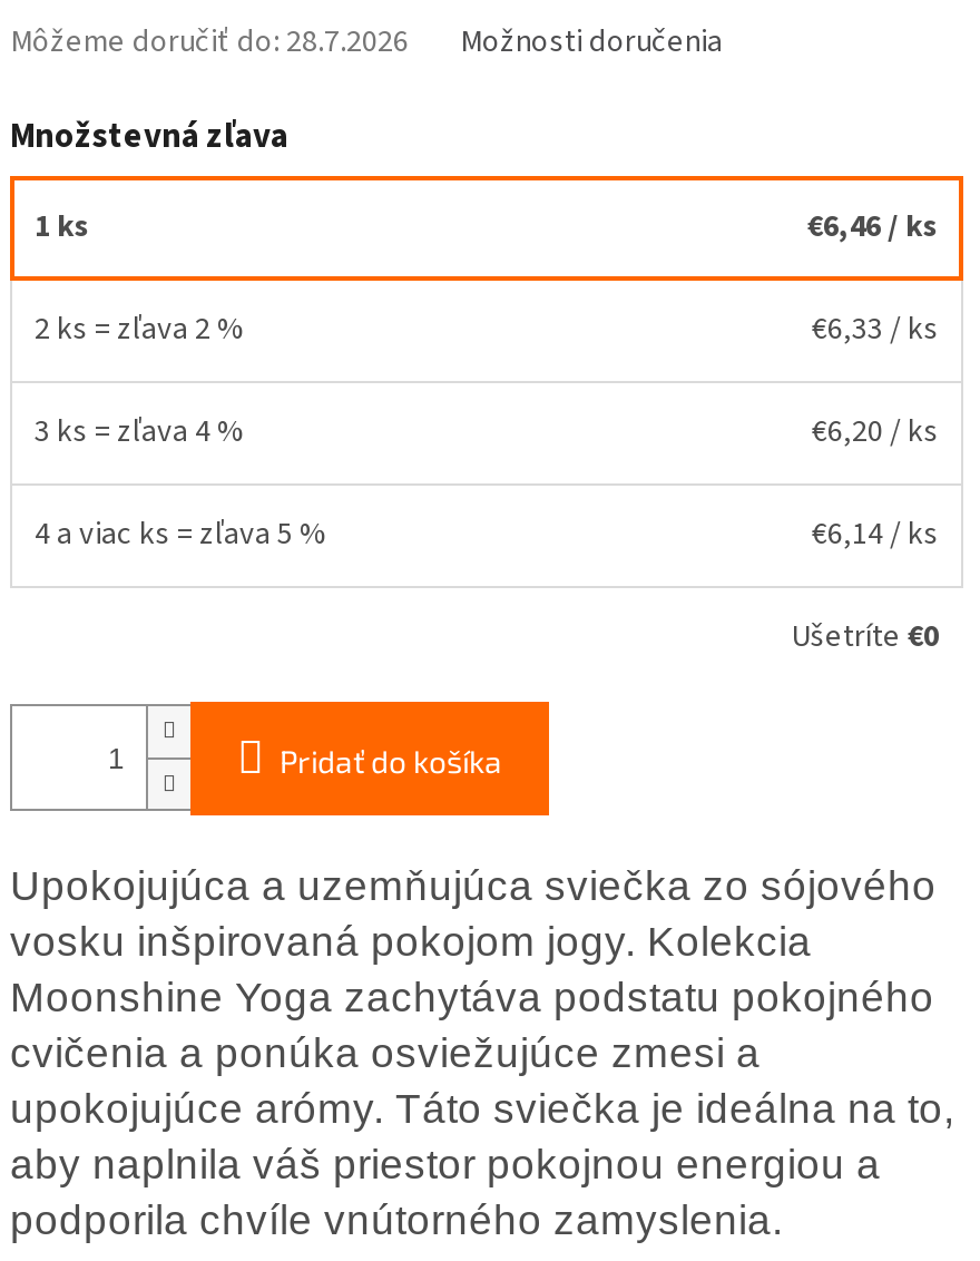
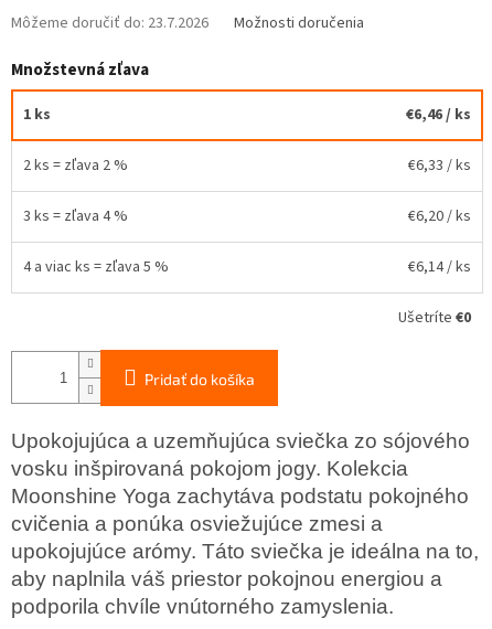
- Môžeme doručiť do: 28.7.2026
+ Môžeme doručiť do: 23.7.2026
